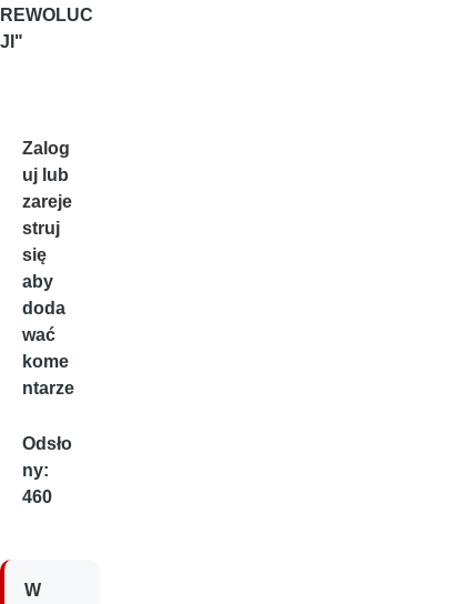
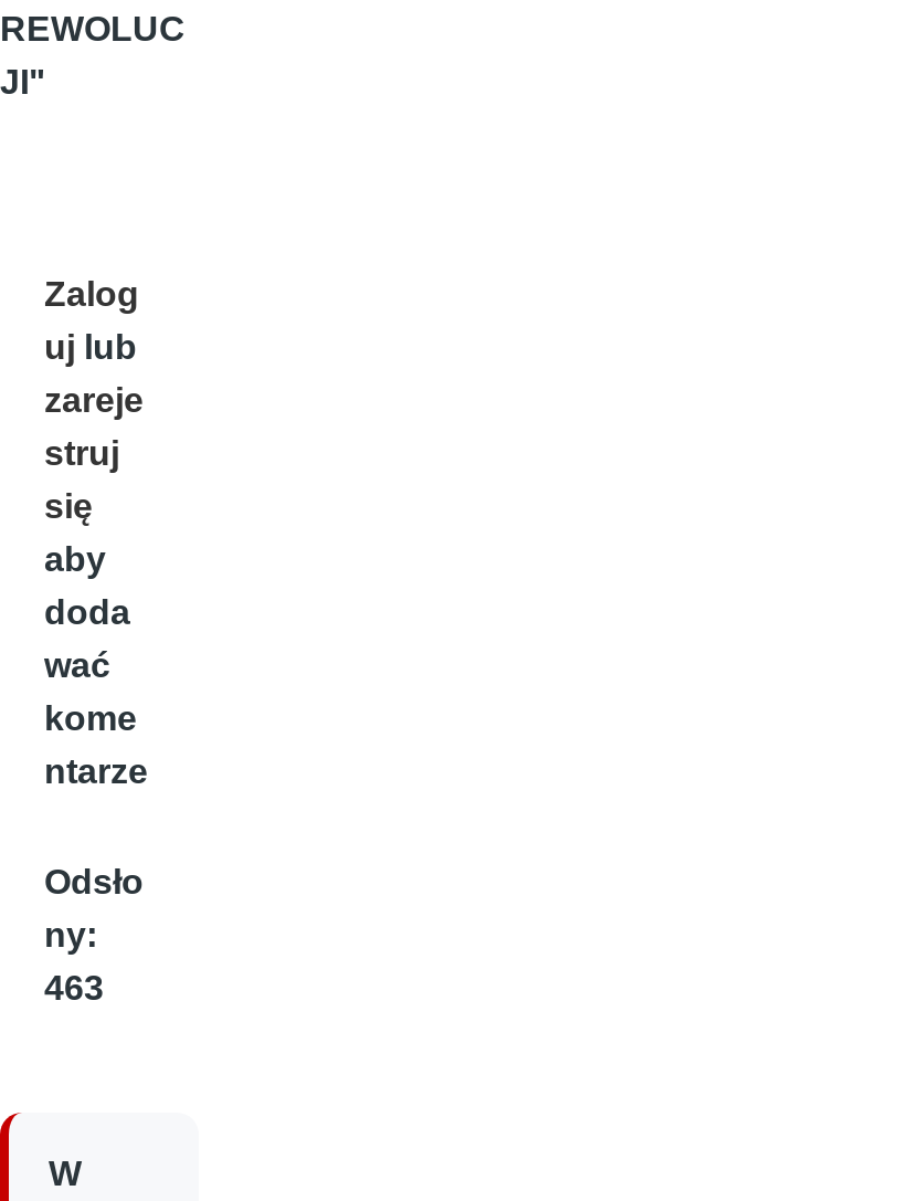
- 460
+ 463
